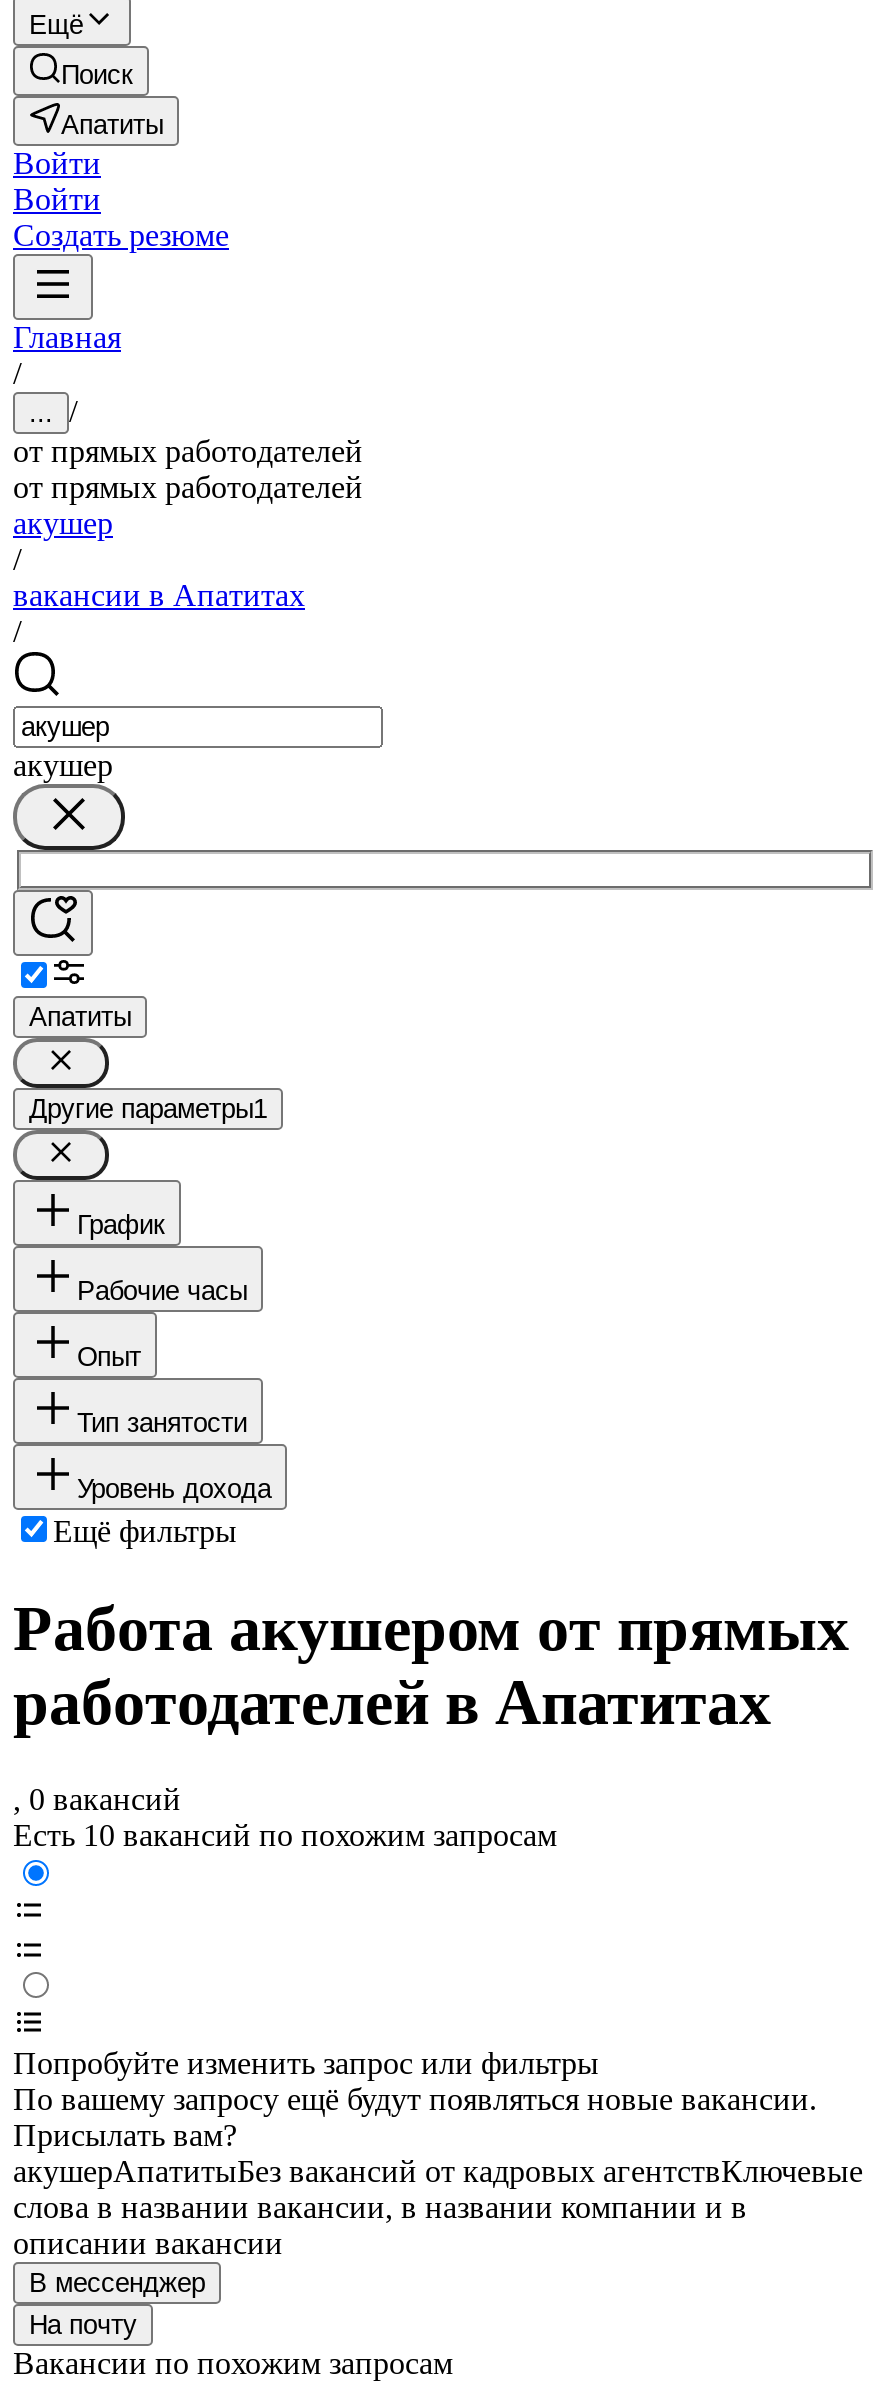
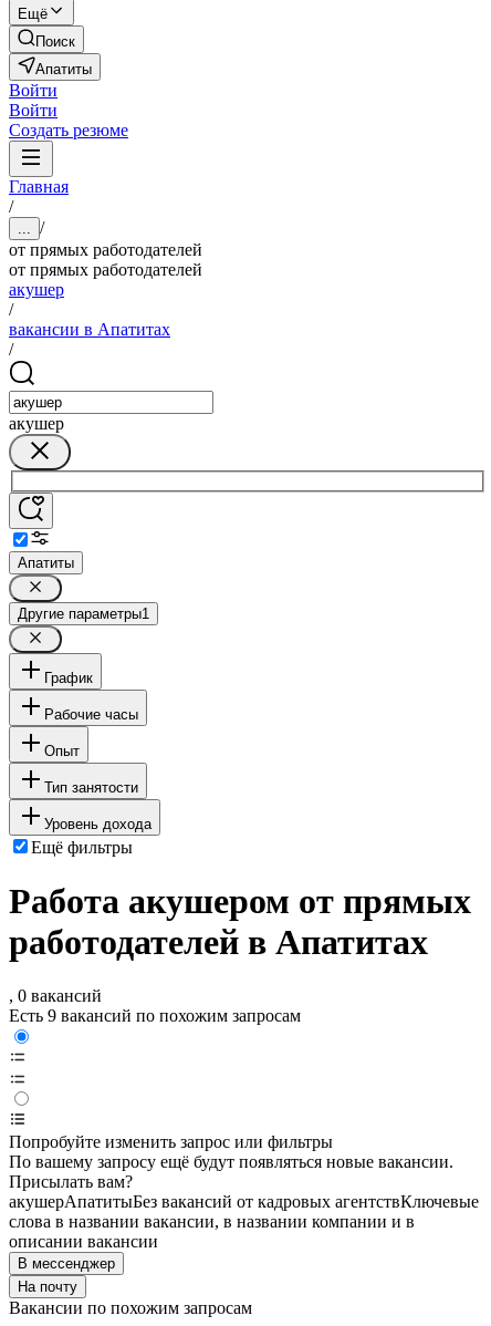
- Есть 10 вакансий по похожим запросам
+ Есть 9 вакансий по похожим запросам
